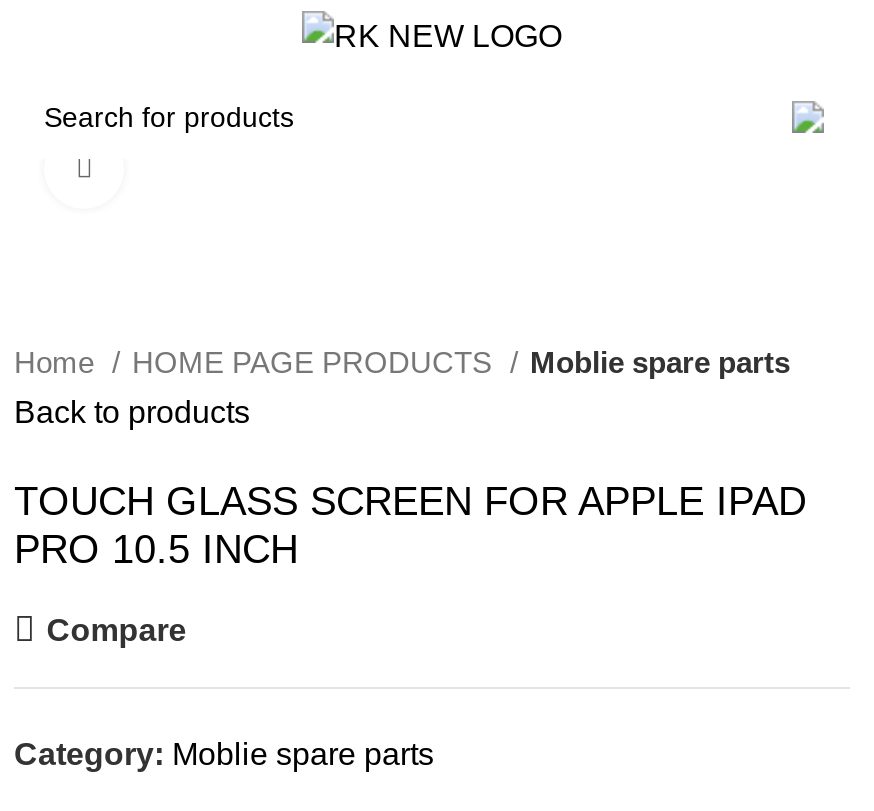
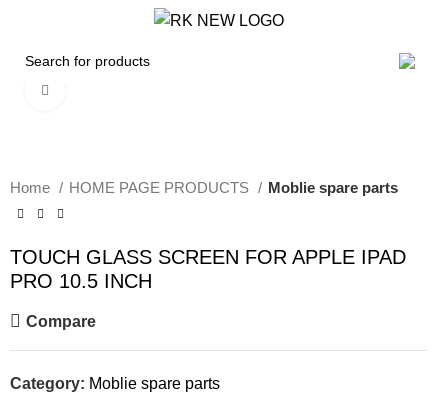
- Back to products
